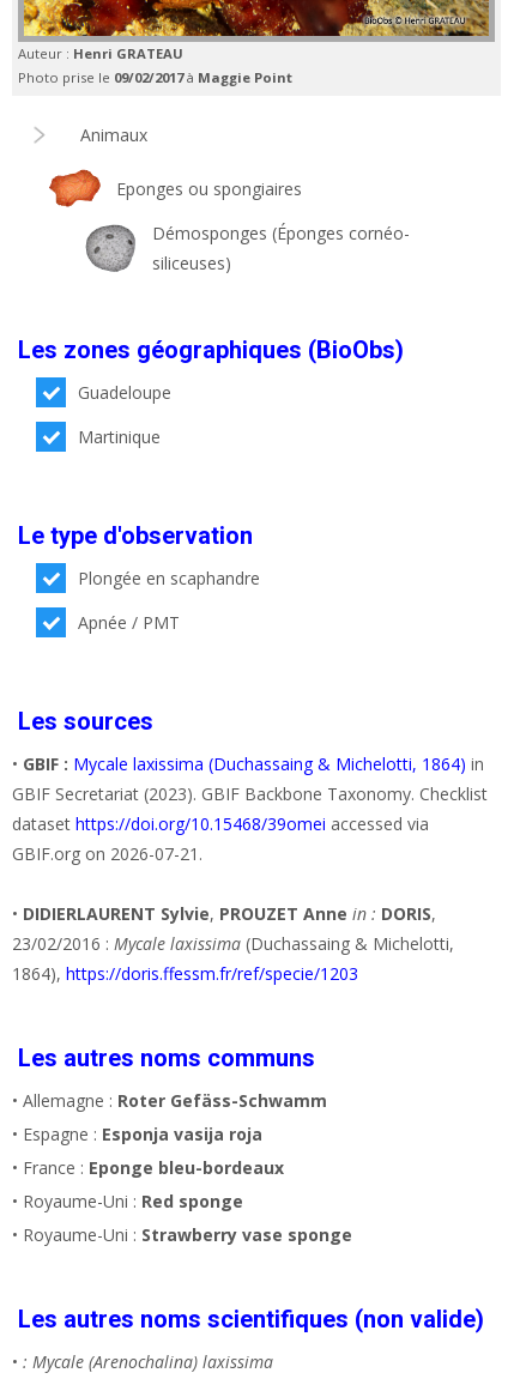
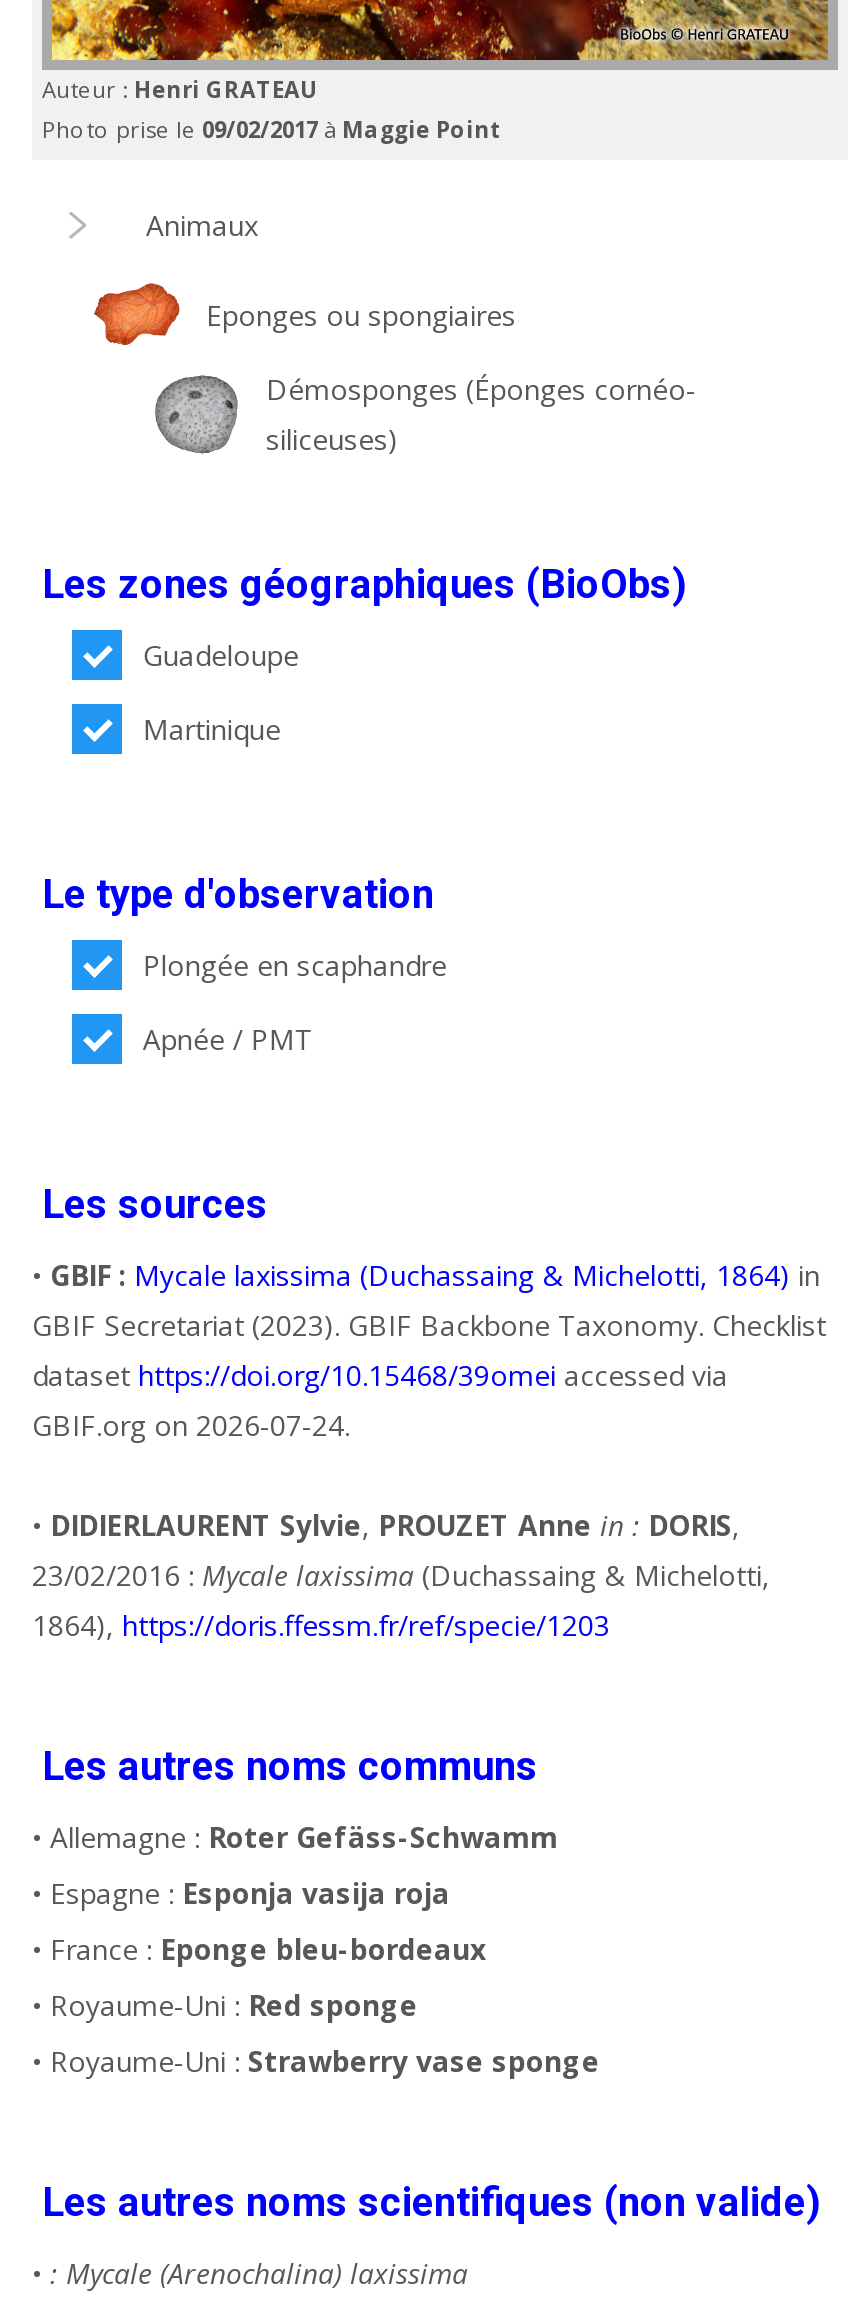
- GBIF.org on 2026-07-21.
+ GBIF.org on 2026-07-24.
